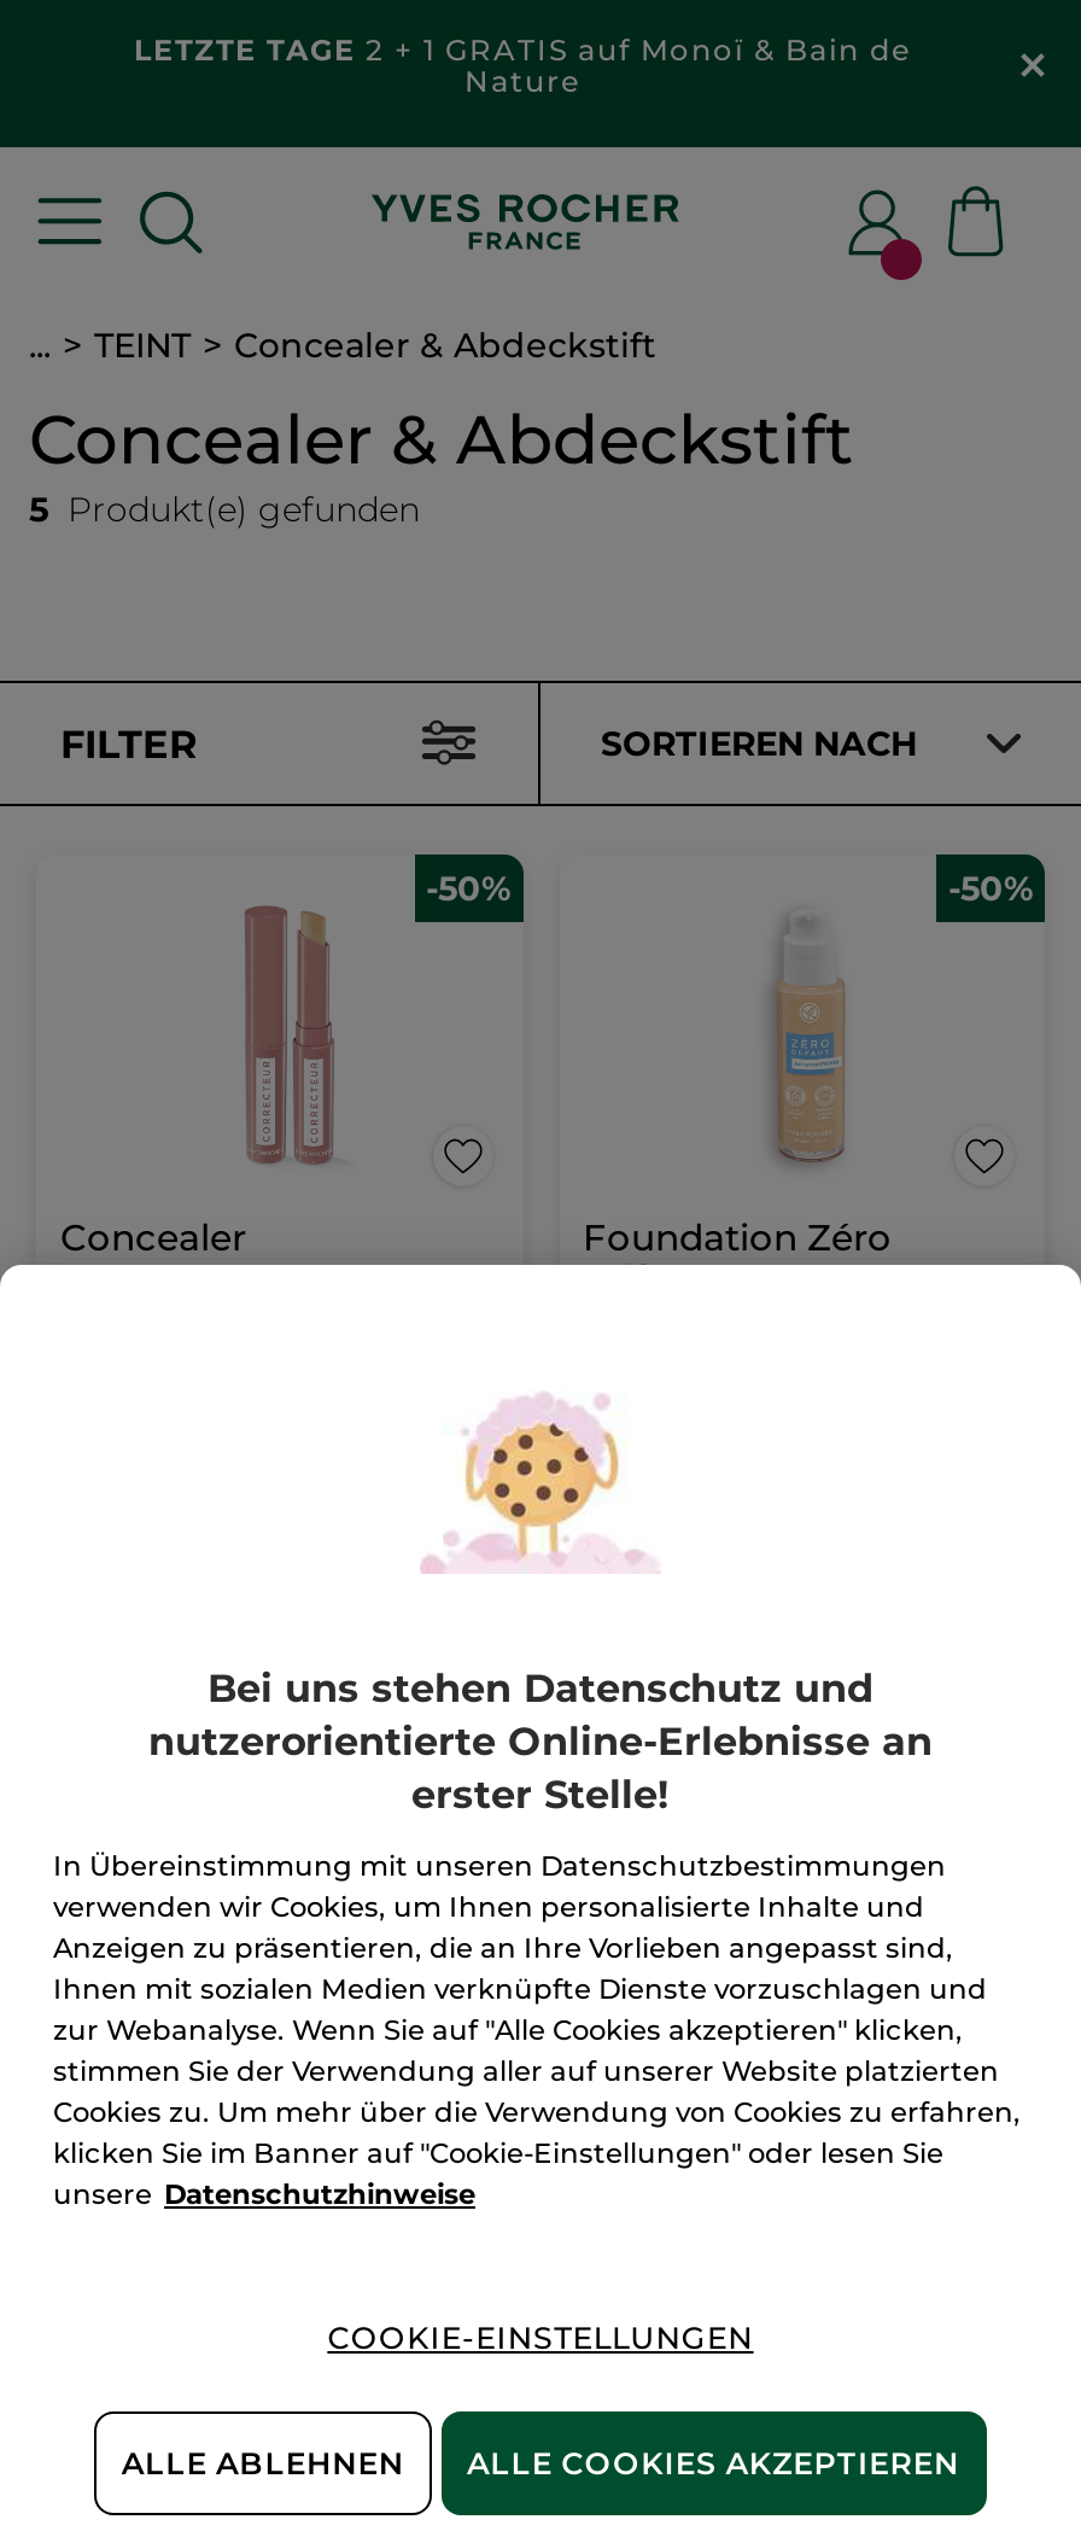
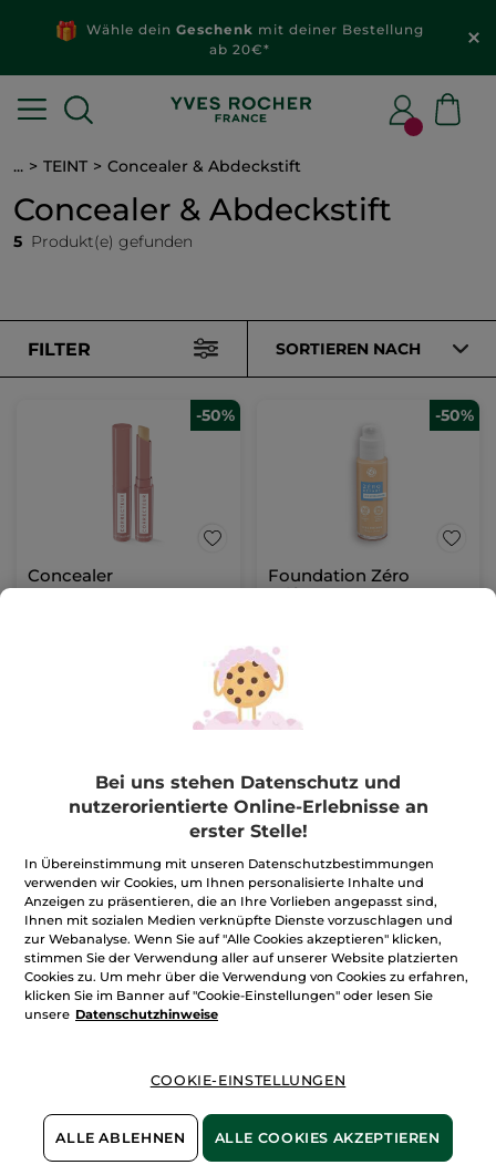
- LETZTE TAGE 2 + 1 GRATIS auf Monoï & Bain de
- Nature
+ Wähle dein Geschenk mit deiner Bestellung
+ ab 20€*
